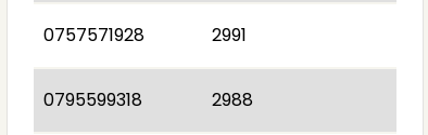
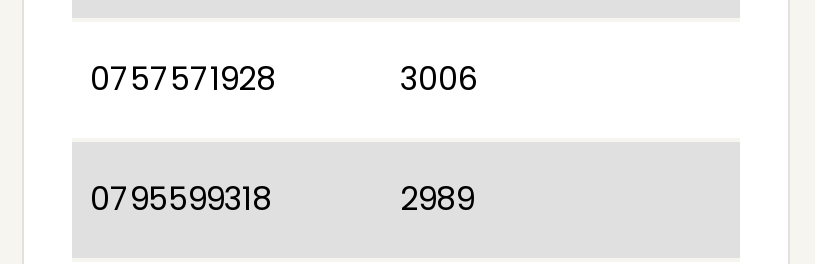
- 2991
+ 3006

- 2988
+ 2989
